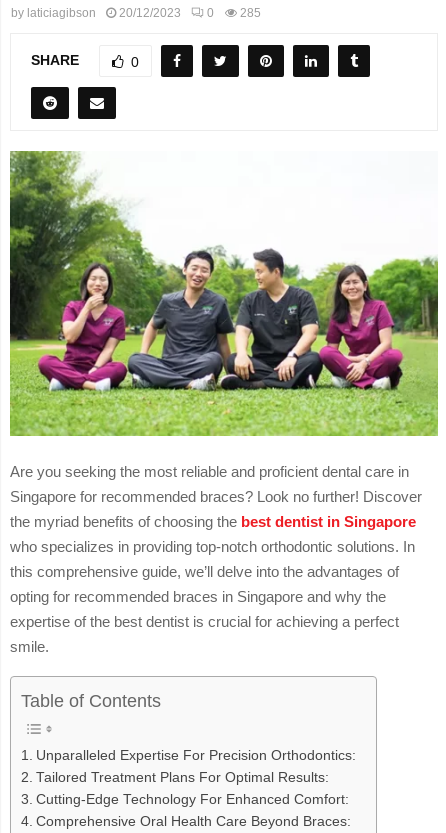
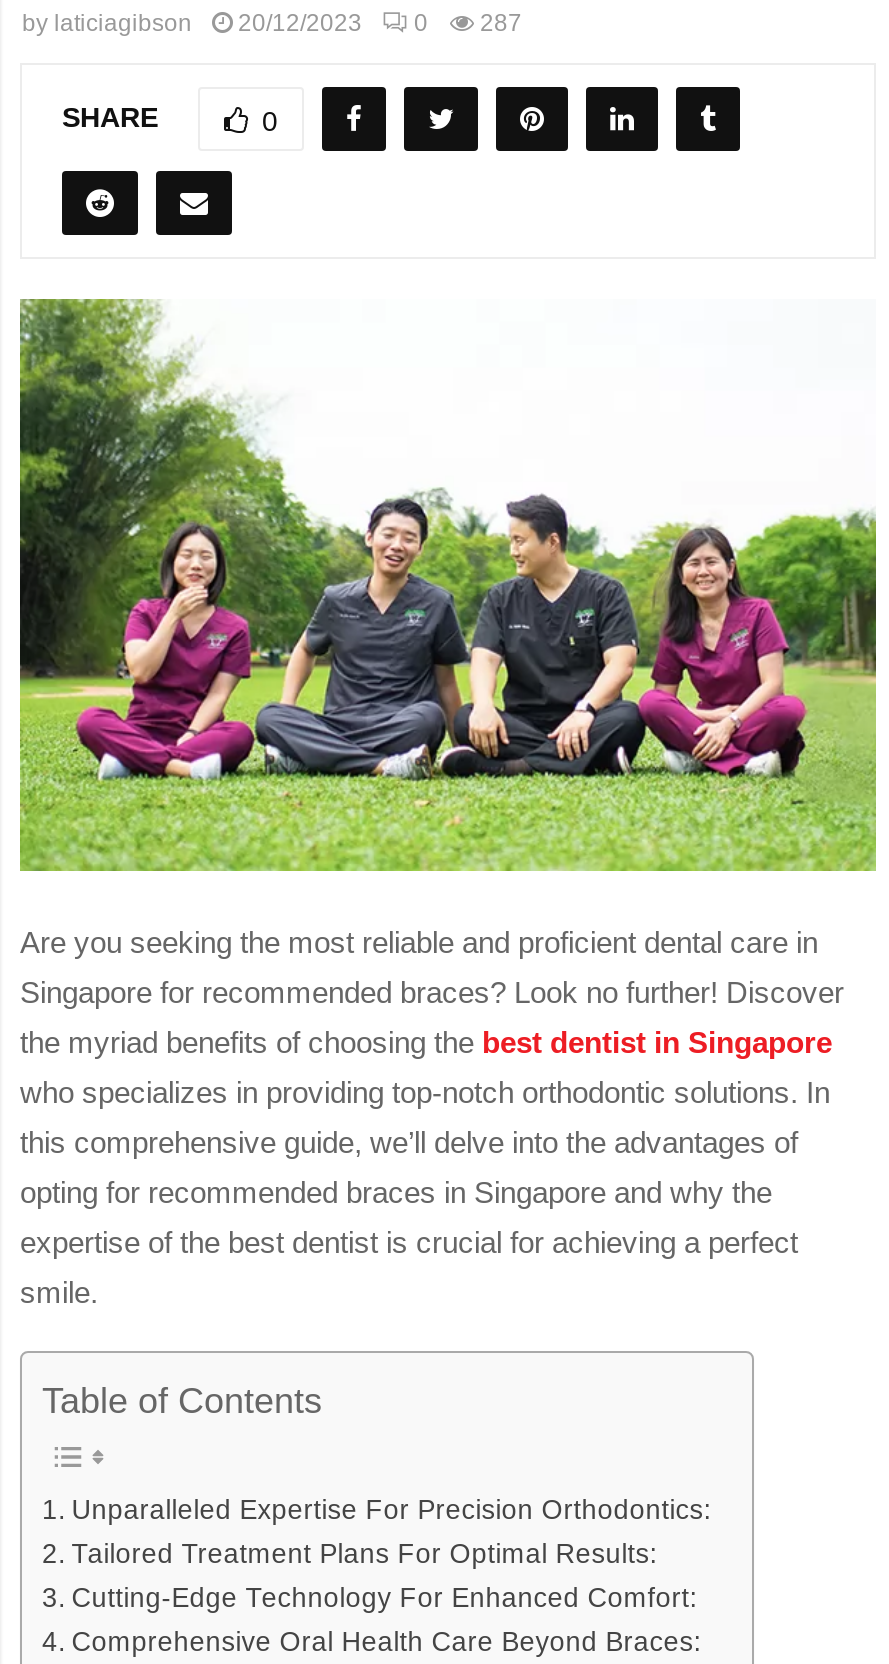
- by laticiagibson 20/12/2023 0 285
+ by laticiagibson 20/12/2023 0 287
